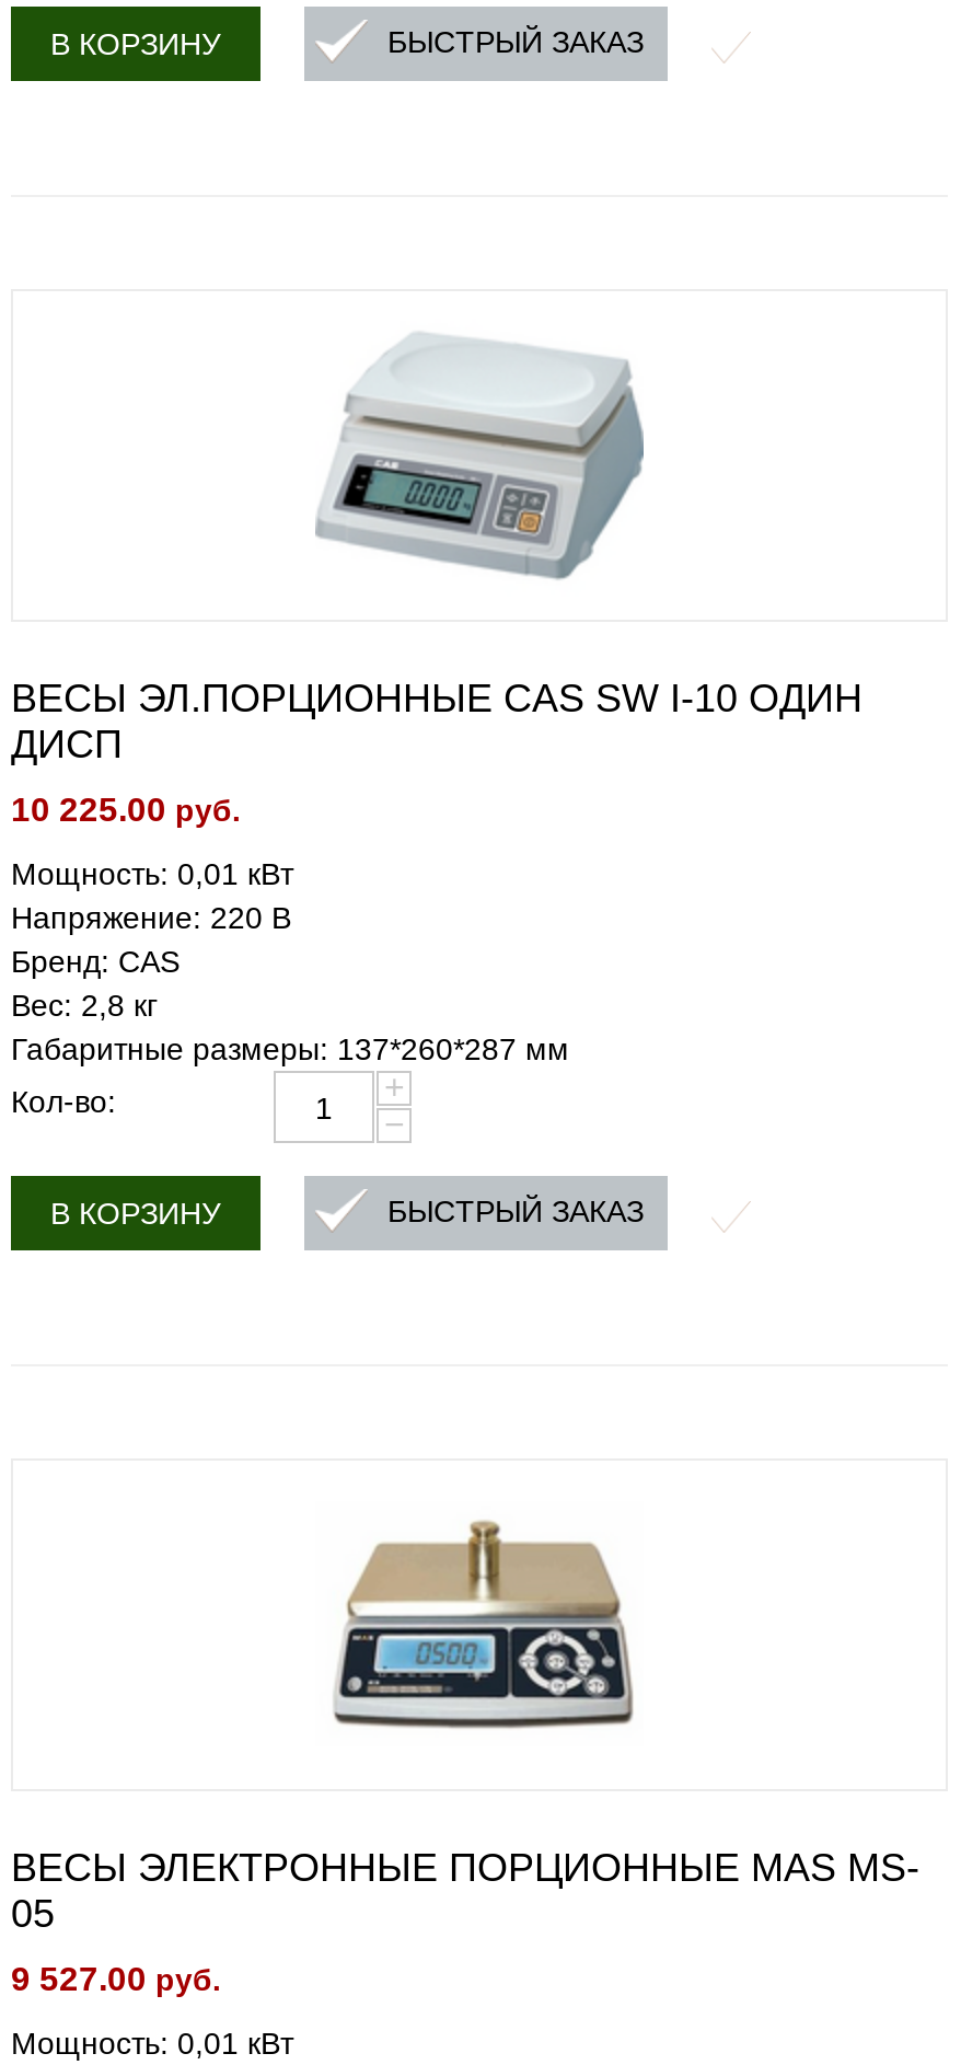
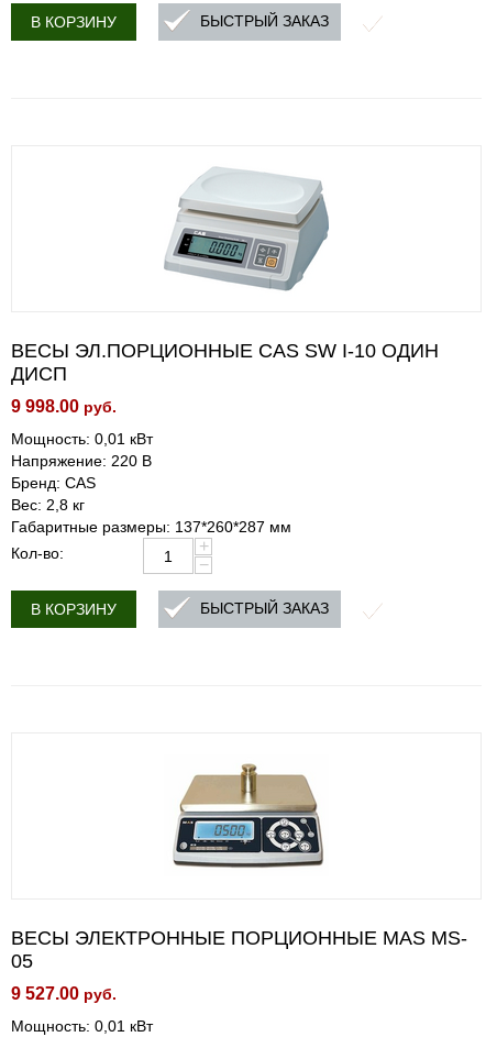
- 10 225.00 руб.
+ 9 998.00 руб.
